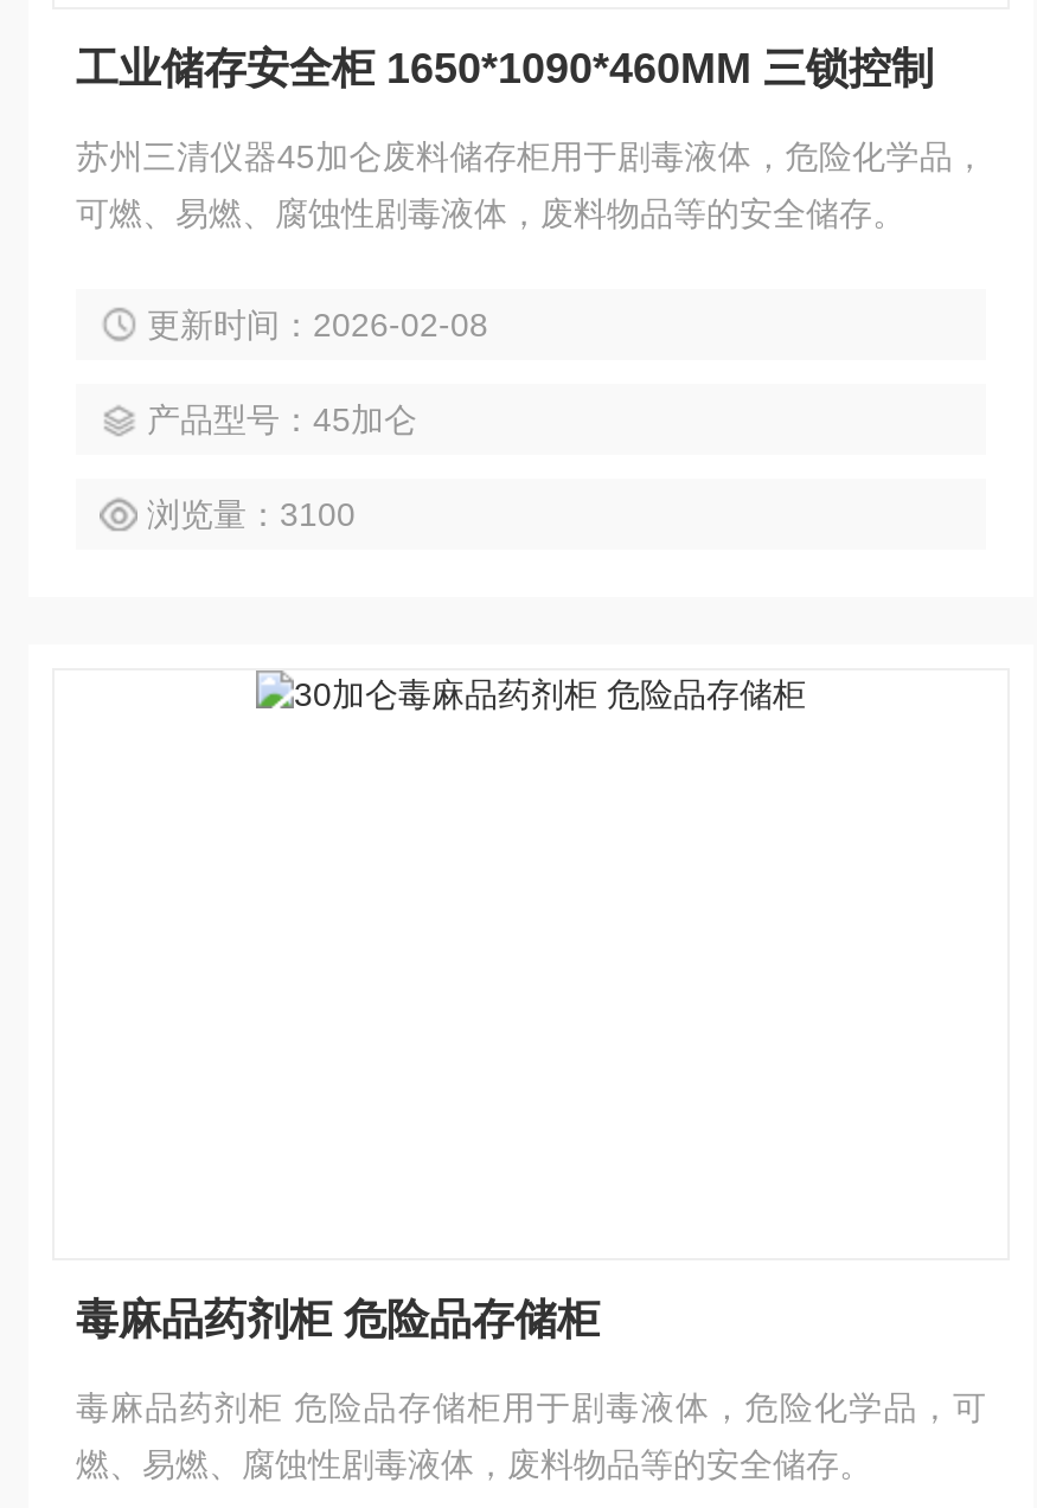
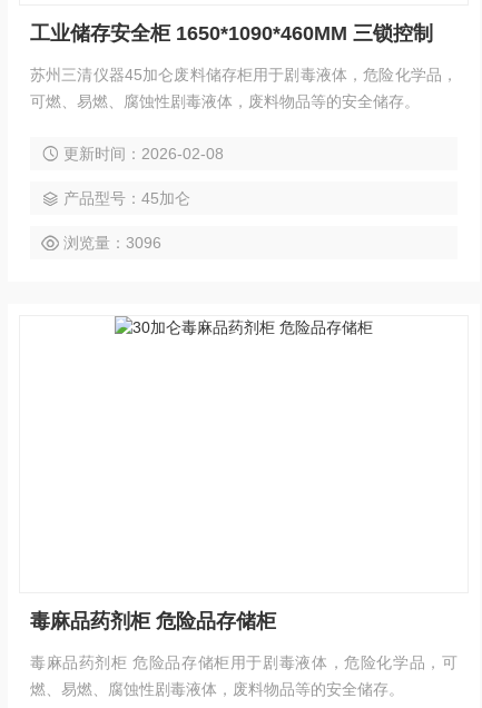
- 浏览量：3100
+ 浏览量：3096
